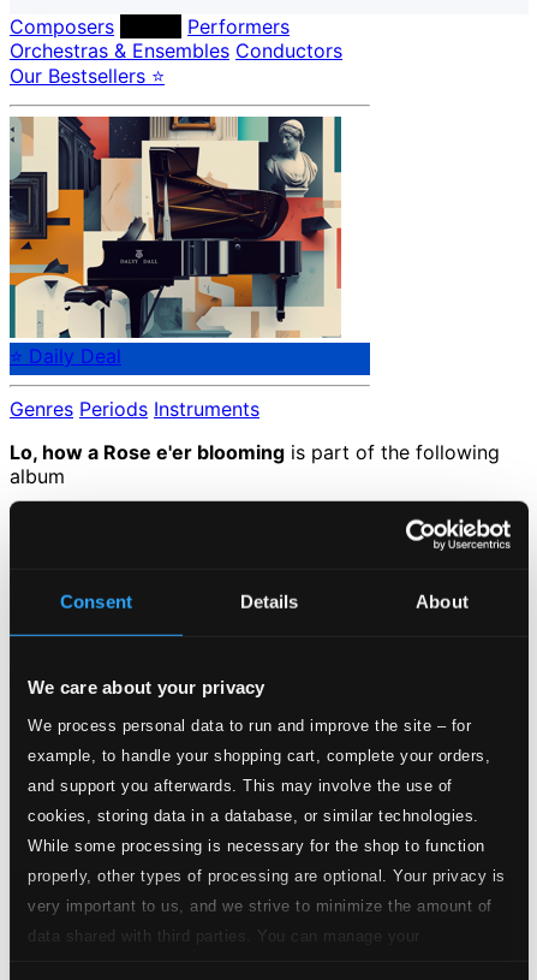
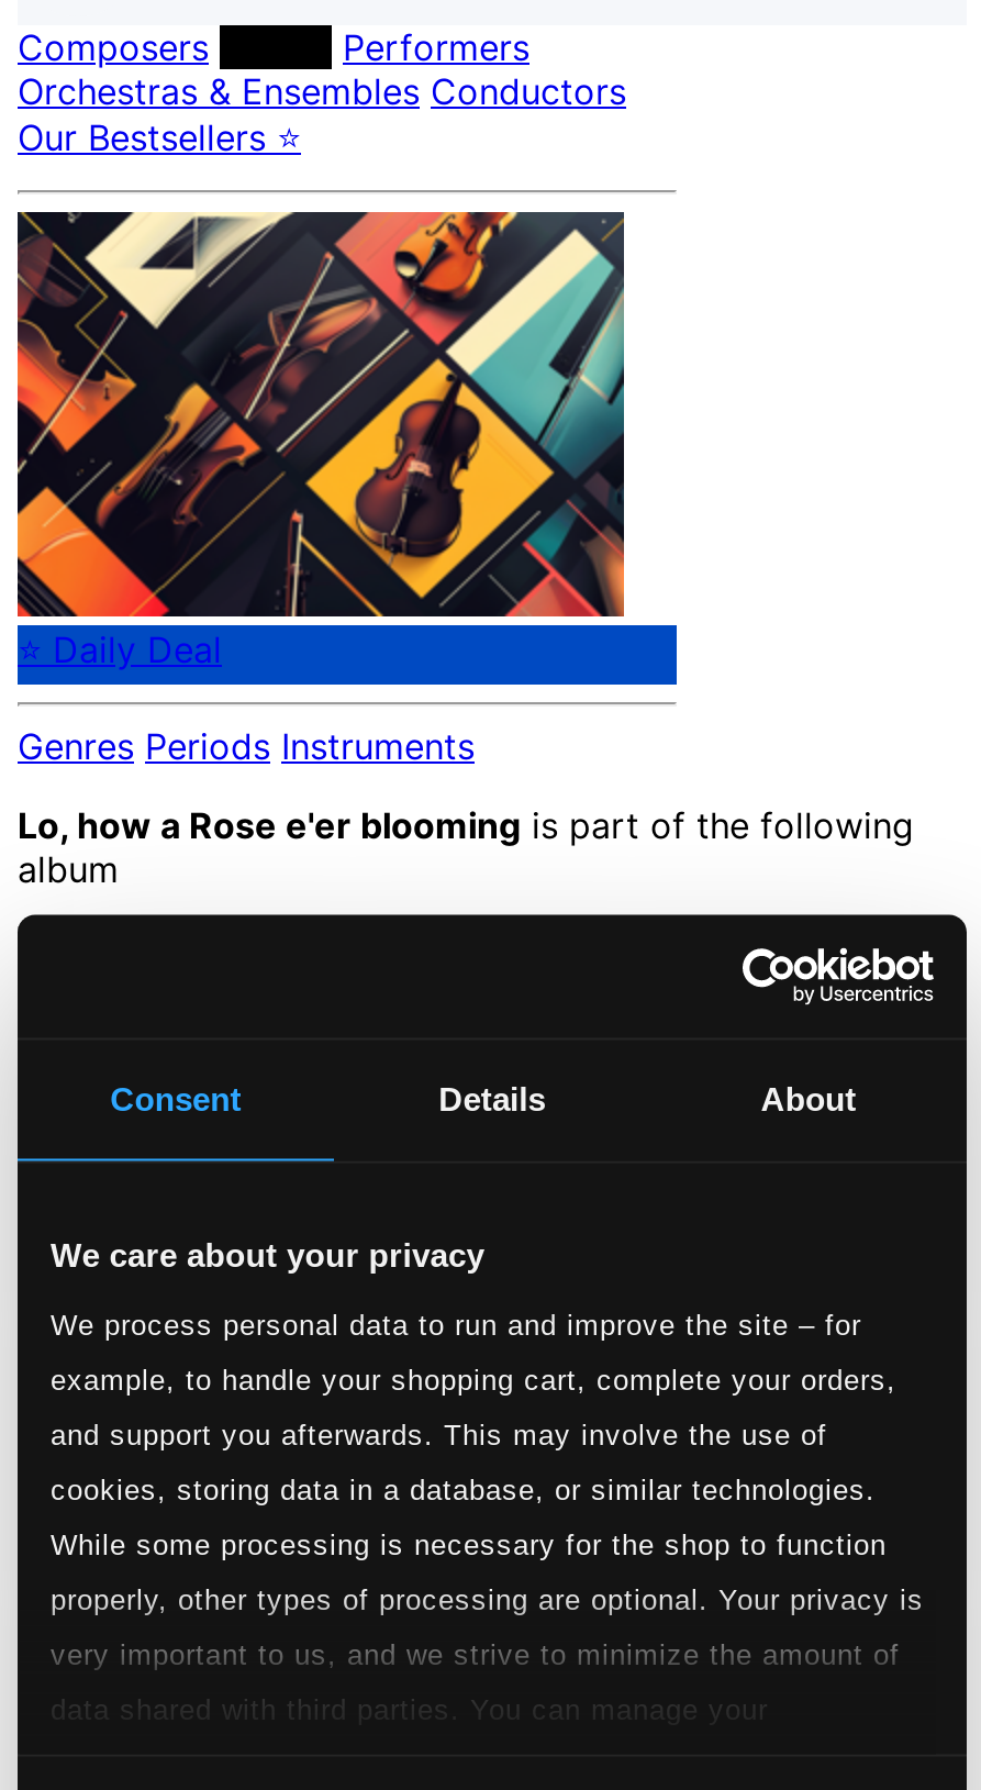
- [image]
+ [image]
